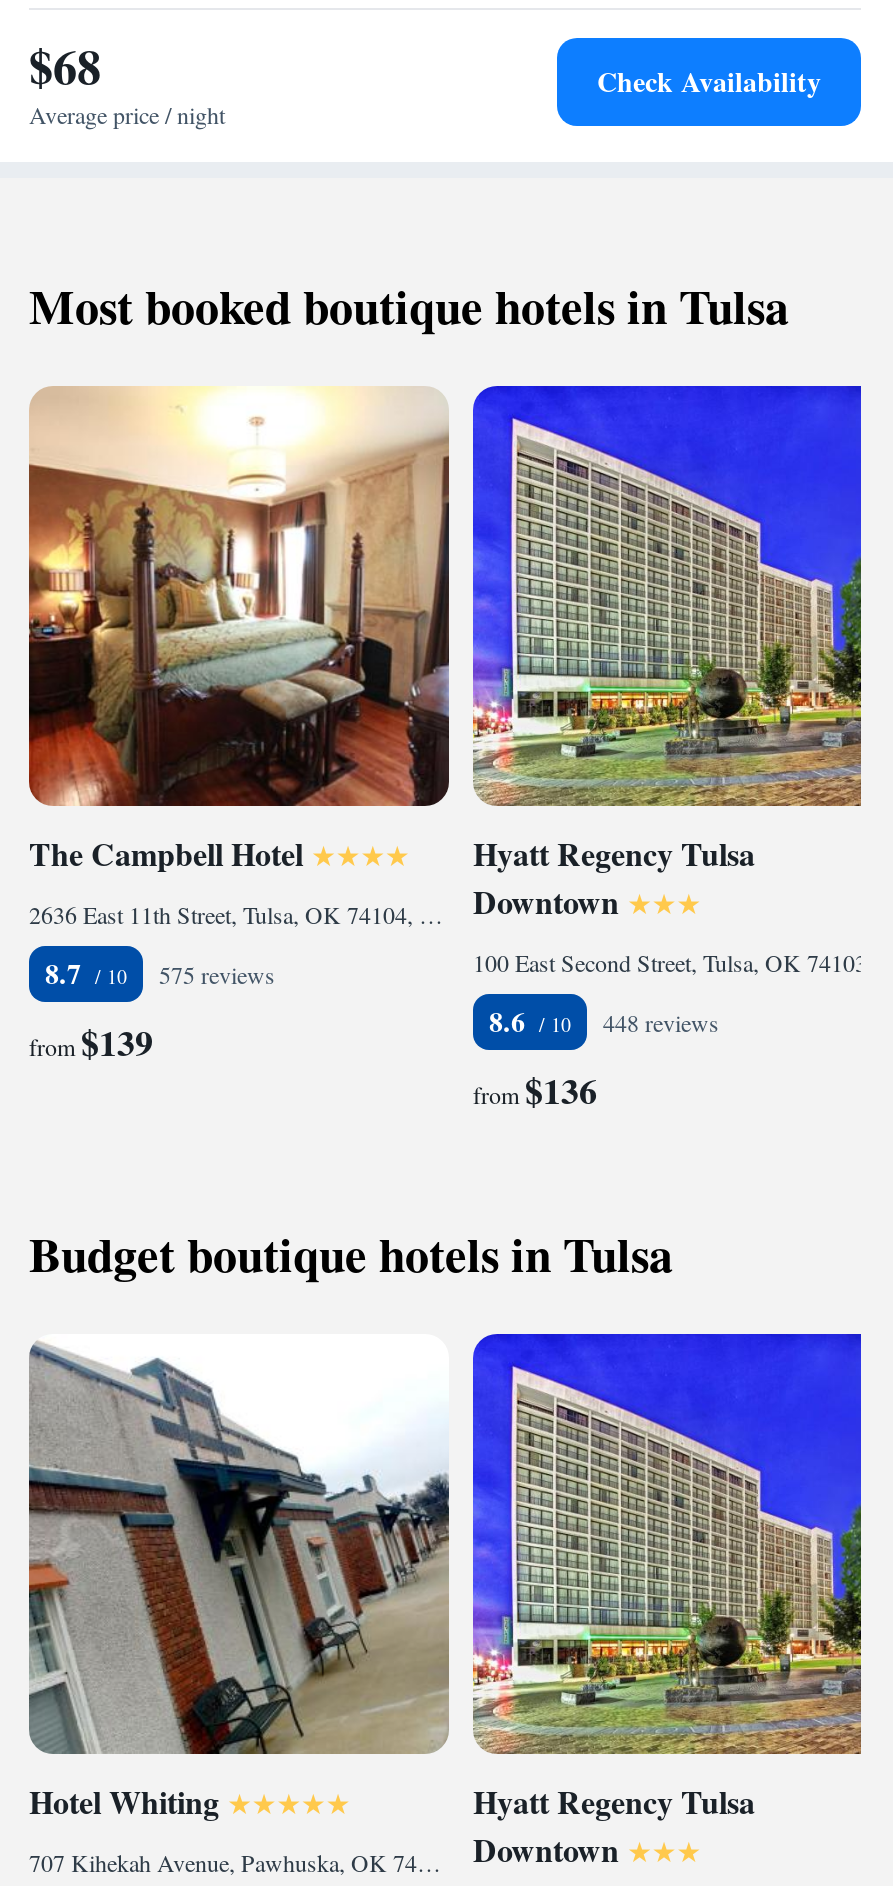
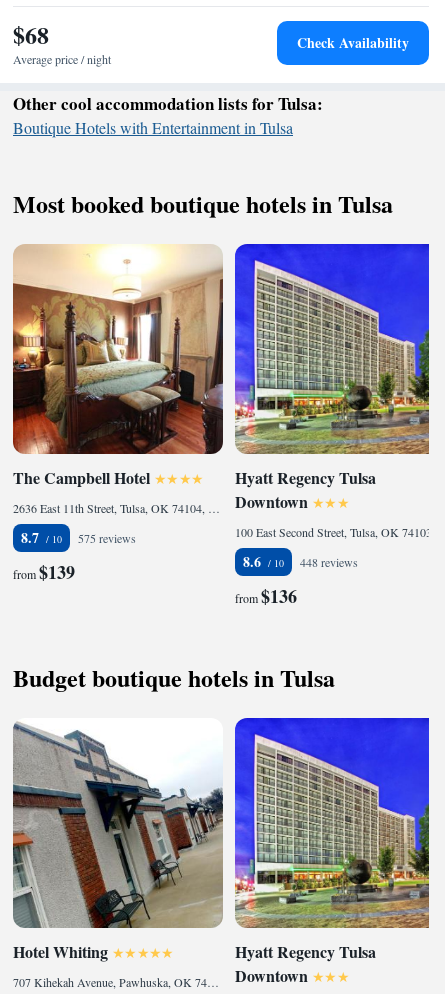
+ Other cool accommodation lists for Tulsa:
+ Boutique Hotels with Entertainment in Tulsa
